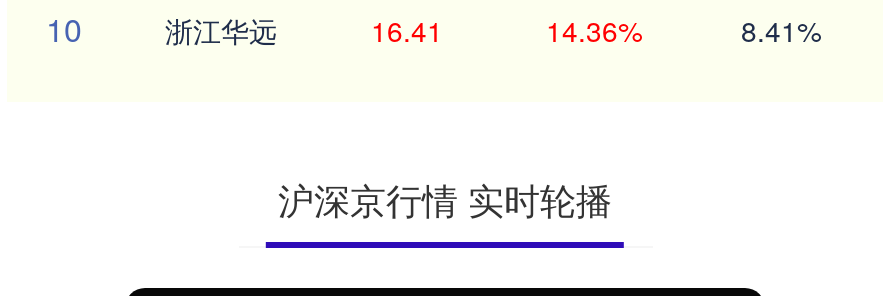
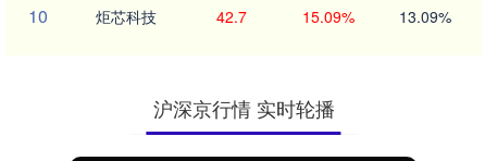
- 浙江华远
- 16.41
- 14.36%
- 8.41%
+ 炬芯科技
+ 42.7
+ 15.09%
+ 13.09%
